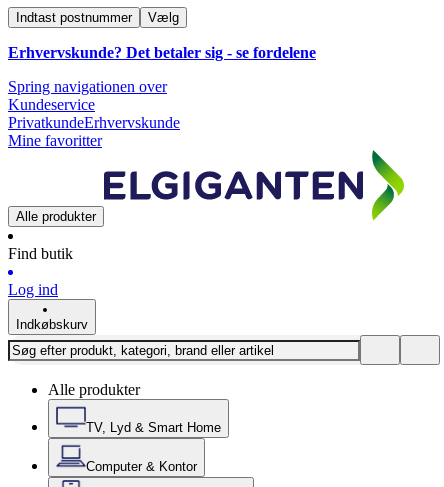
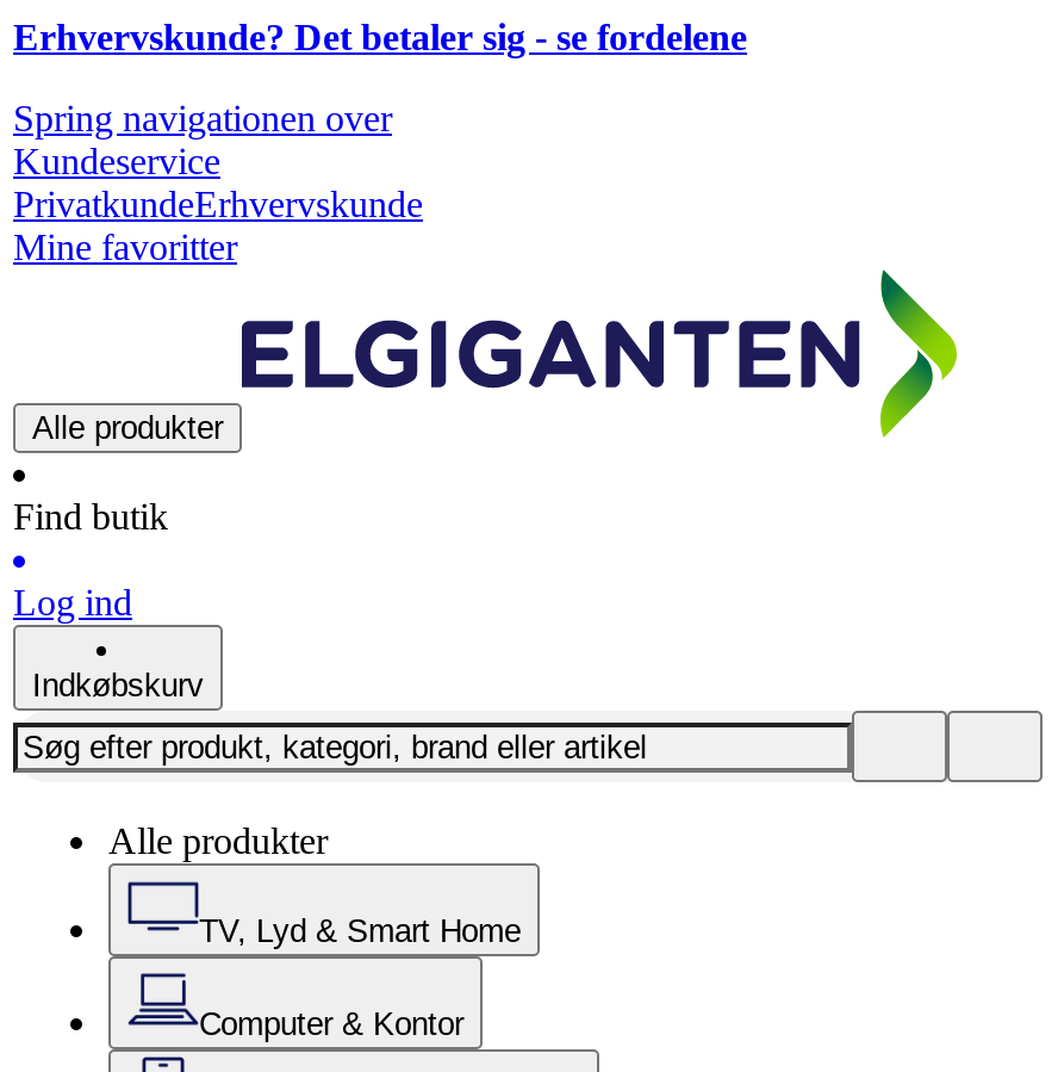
- Indtast postnummer
- Vælg
